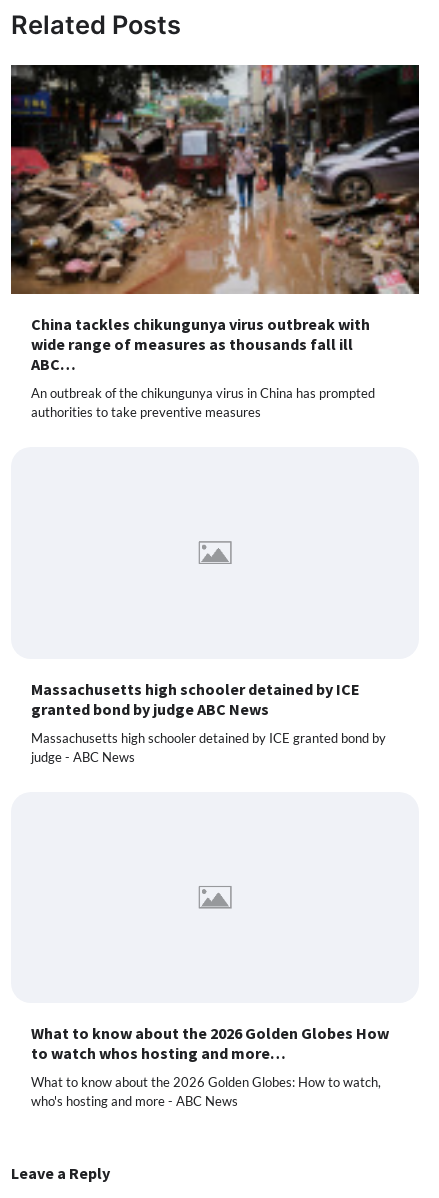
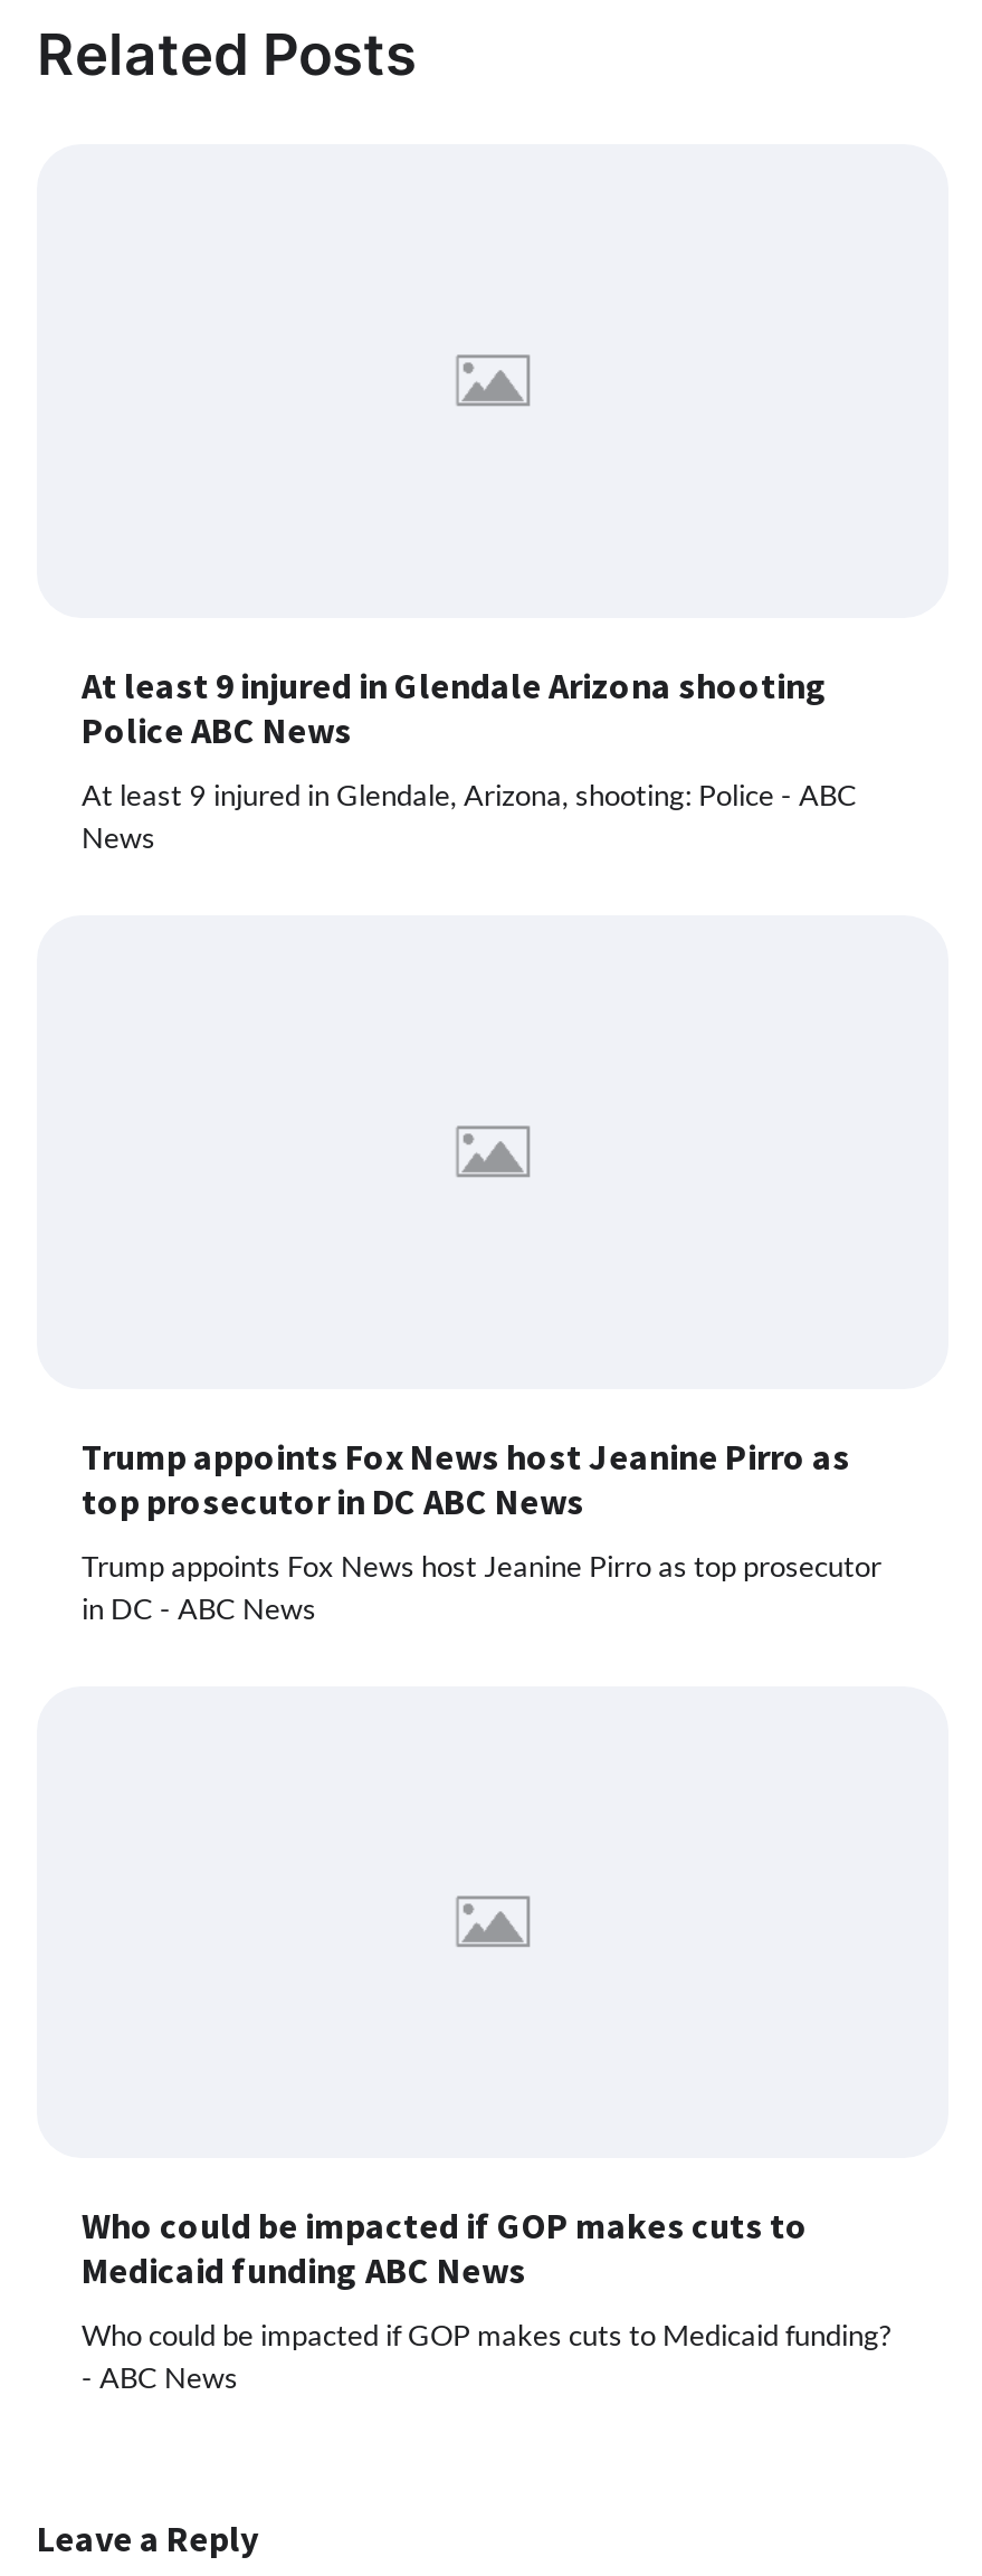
- [image]

- China tackles chikungunya virus outbreak with
- wide range of measures as thousands fall ill
- ABC…
+ At least 9 injured in Glendale Arizona shooting
+ Police ABC News

- An outbreak of the chikungunya virus in China has prompted
- authorities to take preventive measures
+ At least 9 injured in Glendale, Arizona, shooting: Police - ABC
+ News

- Massachusetts high schooler detained by ICE
- granted bond by judge ABC News
+ Trump appoints Fox News host Jeanine Pirro as
+ top prosecutor in DC ABC News

- Massachusetts high schooler detained by ICE granted bond by
- judge - ABC News
+ Trump appoints Fox News host Jeanine Pirro as top prosecutor
+ in DC - ABC News

- What to know about the 2026 Golden Globes How
- to watch whos hosting and more…
+ Who could be impacted if GOP makes cuts to
+ Medicaid funding ABC News

- What to know about the 2026 Golden Globes: How to watch,
- who's hosting and more - ABC News
+ Who could be impacted if GOP makes cuts to Medicaid funding?
+ - ABC News
